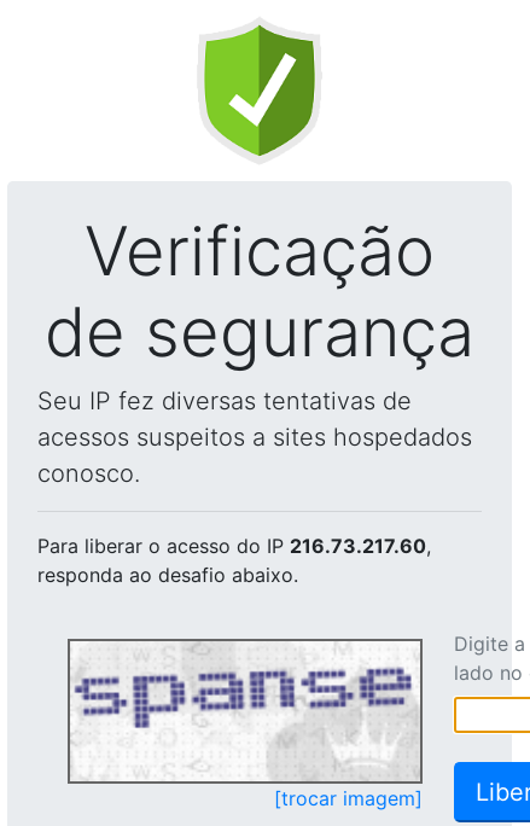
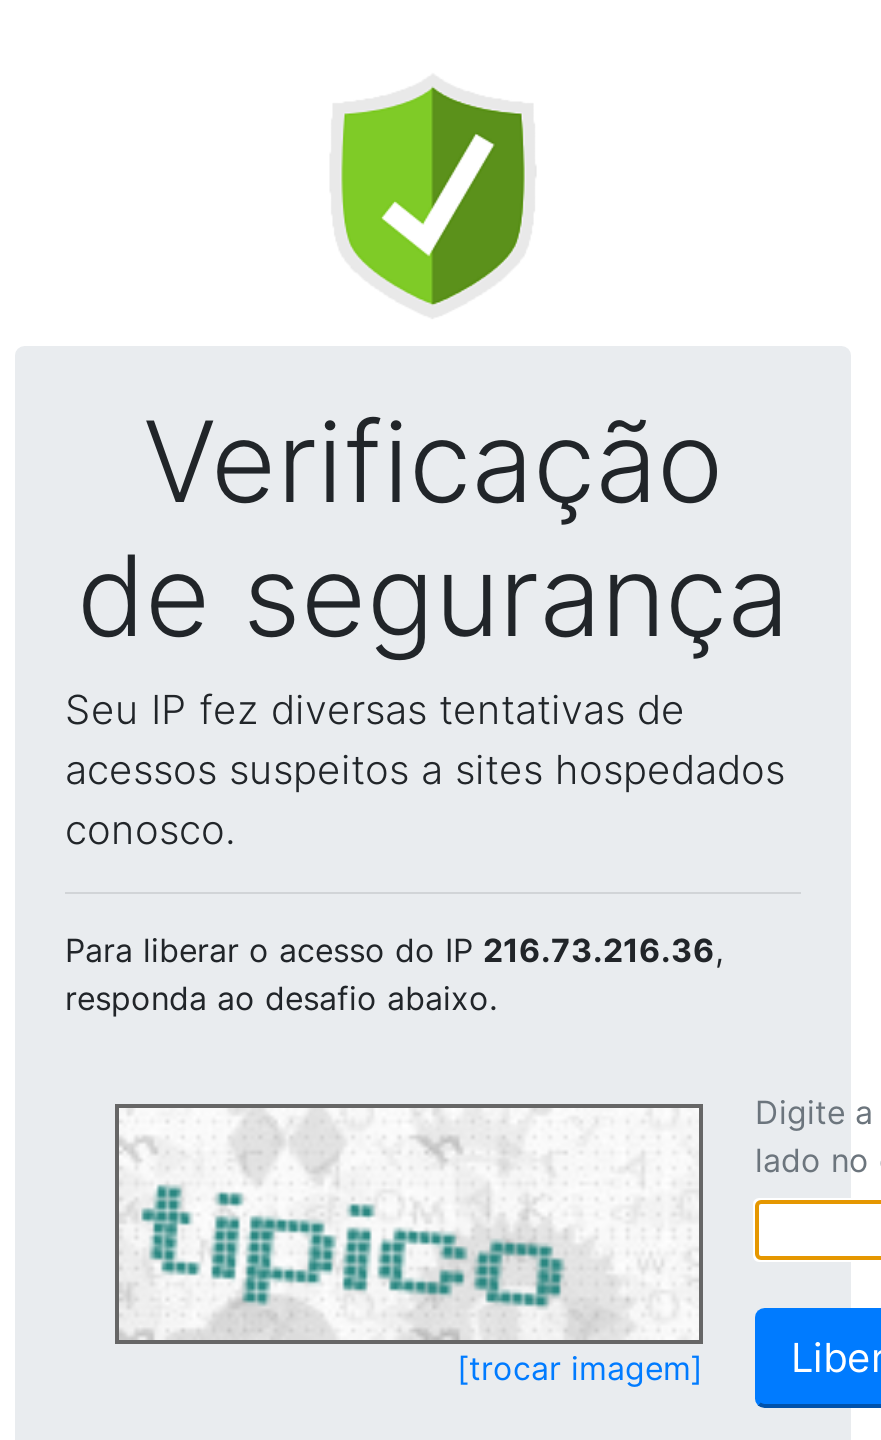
- Para liberar o acesso do IP 216.73.217.60,
+ Para liberar o acesso do IP 216.73.216.36,

- [image]
+ [image]
